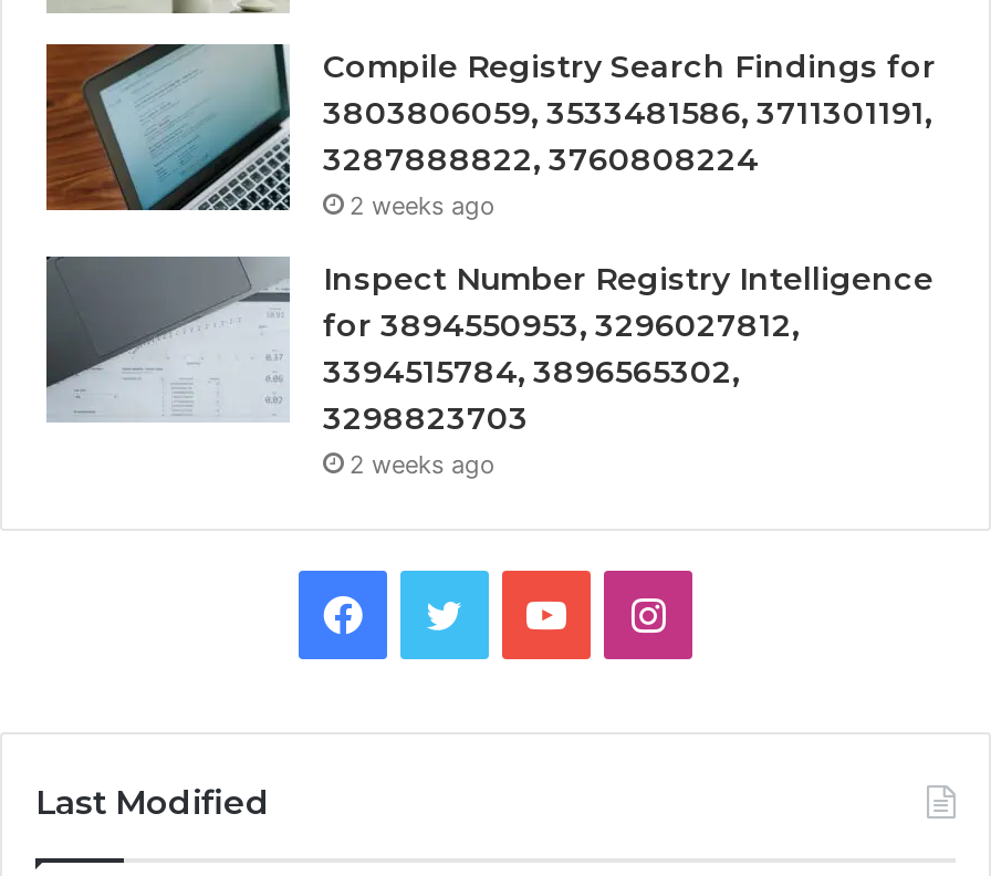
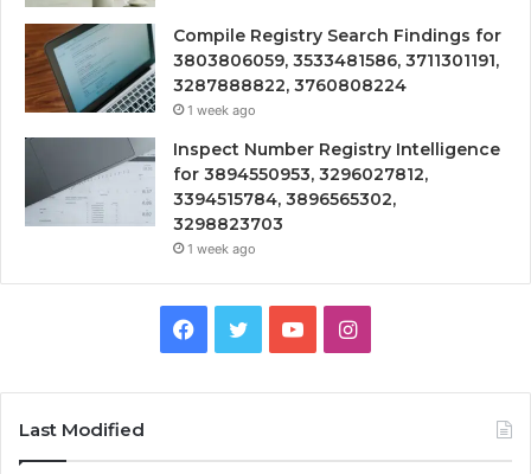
- 2 weeks ago
+ 1 week ago

- 2 weeks ago
+ 1 week ago
